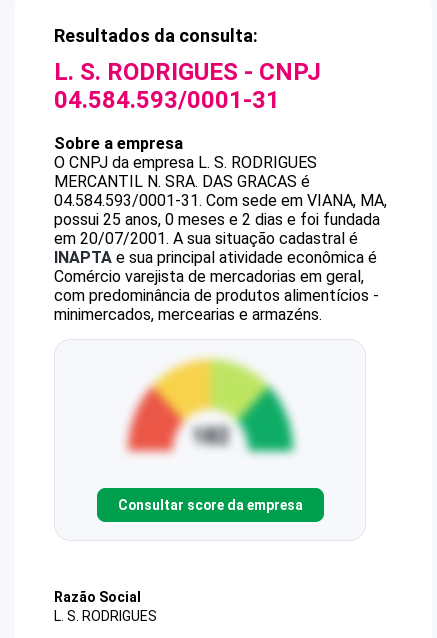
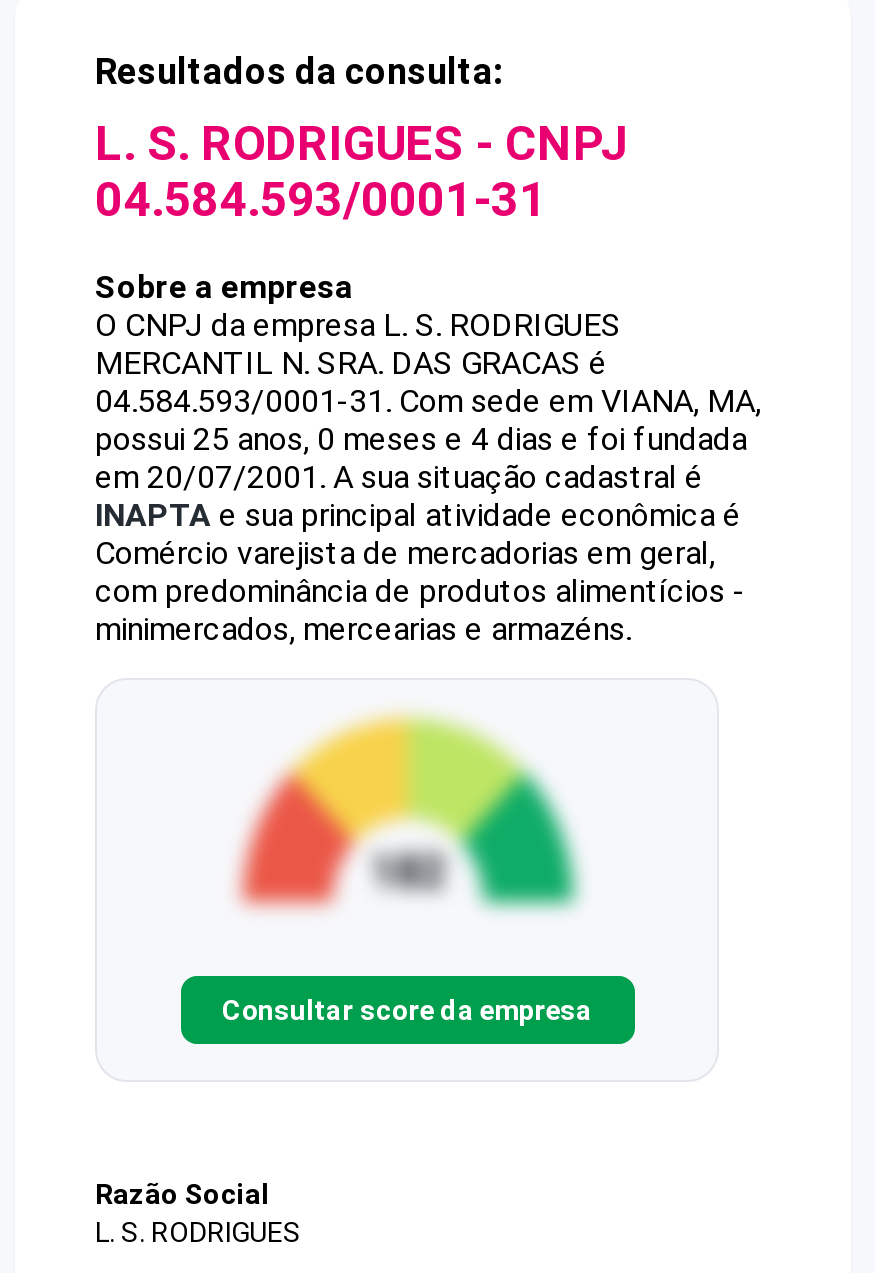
- possui 25 anos, 0 meses e 2 dias e foi fundada
+ possui 25 anos, 0 meses e 4 dias e foi fundada
